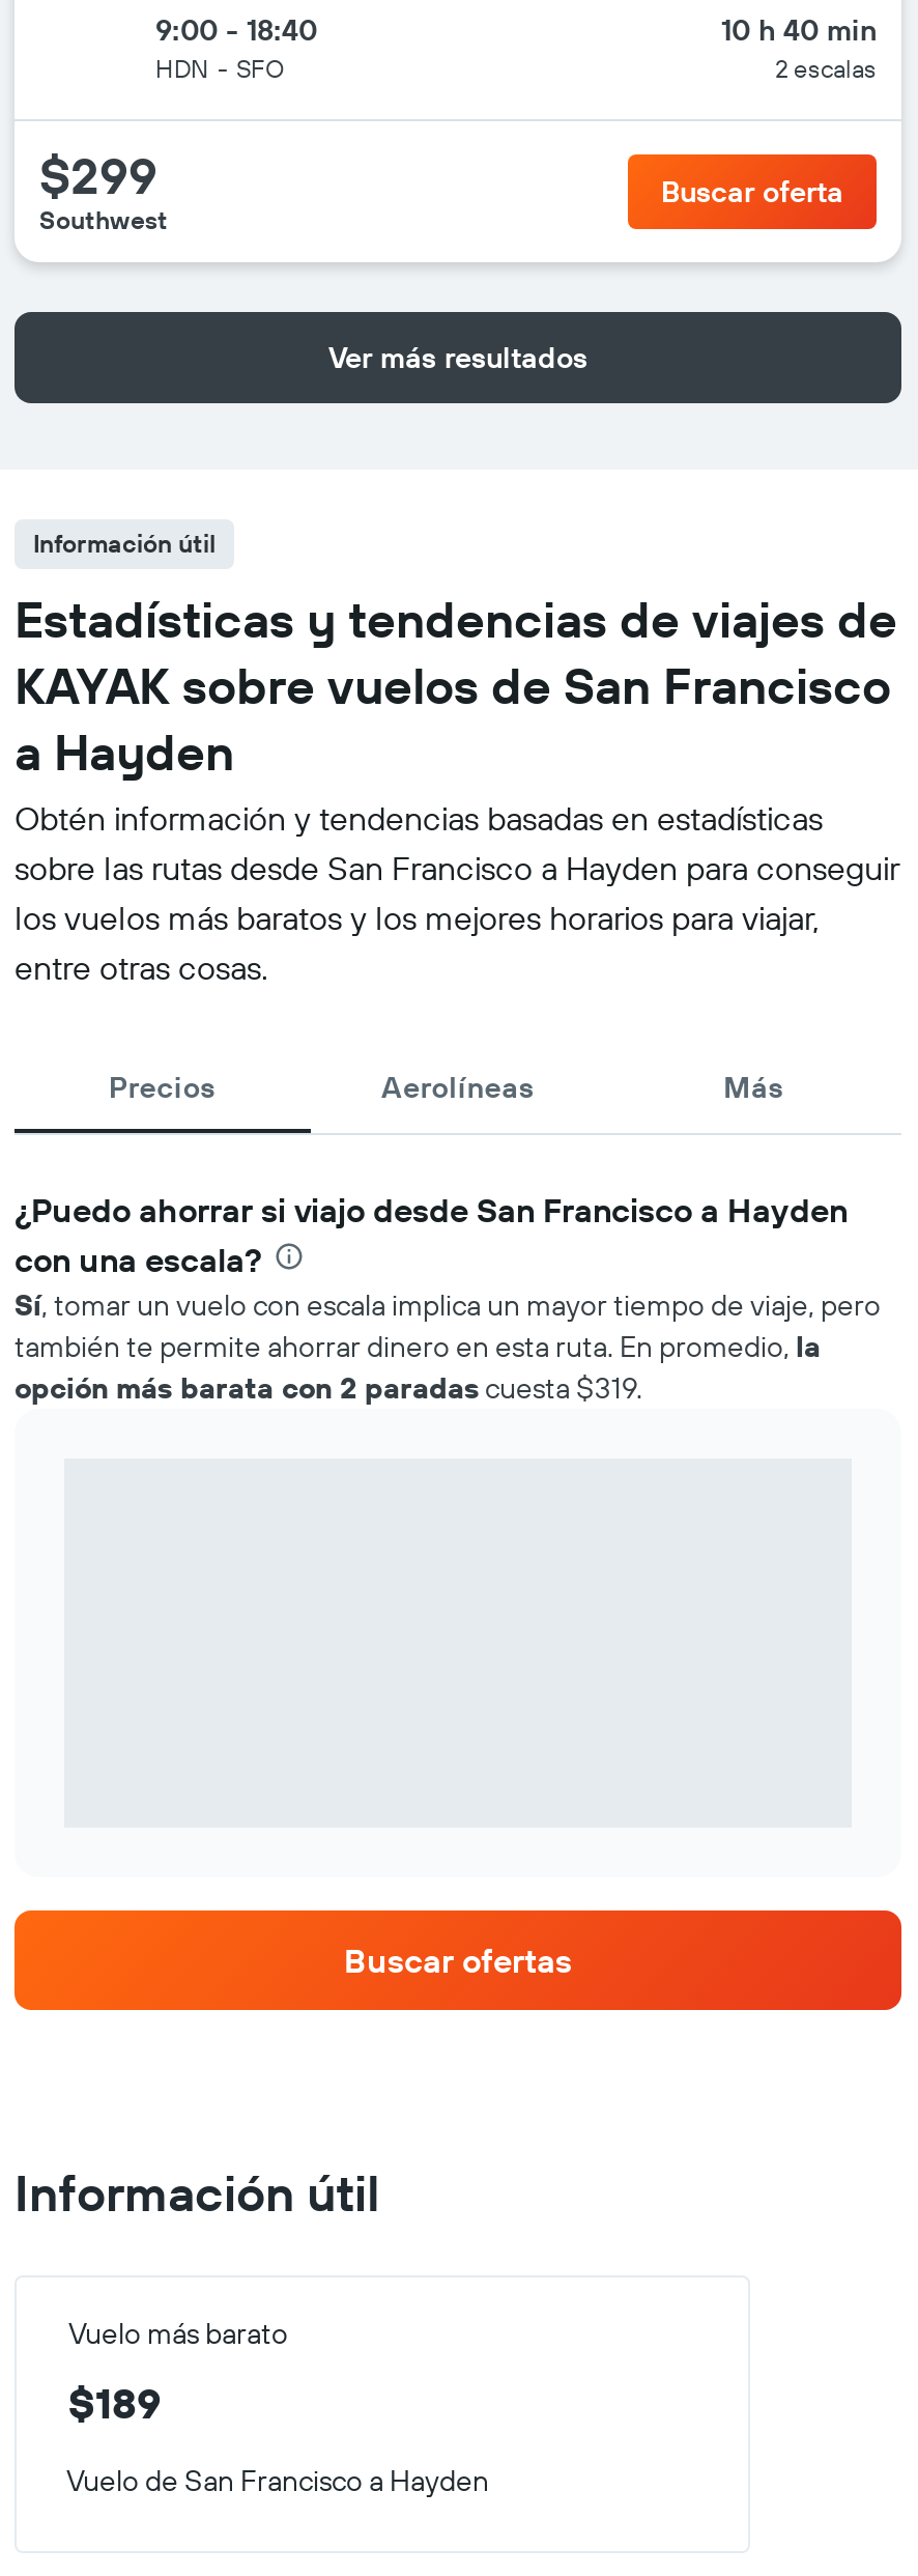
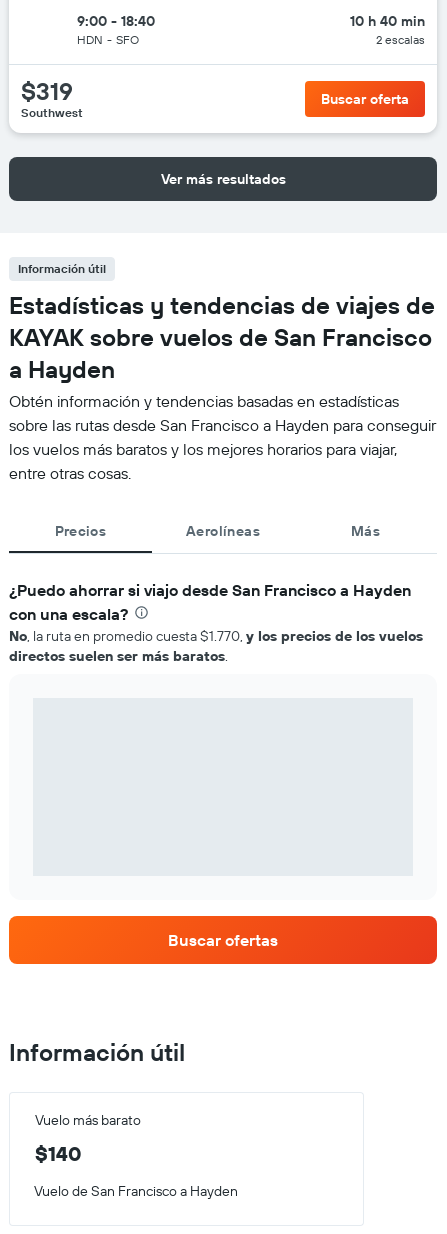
- $299
+ $319

- Sí, tomar un vuelo con escala implica un mayor tiempo de viaje, pero
- también te permite ahorrar dinero en esta ruta. En promedio, la
- opción más barata con 2 paradas cuesta $319.
+ No, la ruta en promedio cuesta $1.770, y los precios de los vuelos
+ directos suelen ser más baratos.

- $189
+ $140
